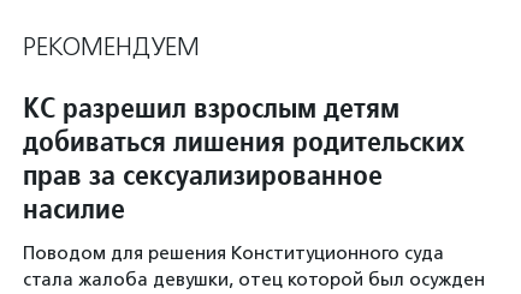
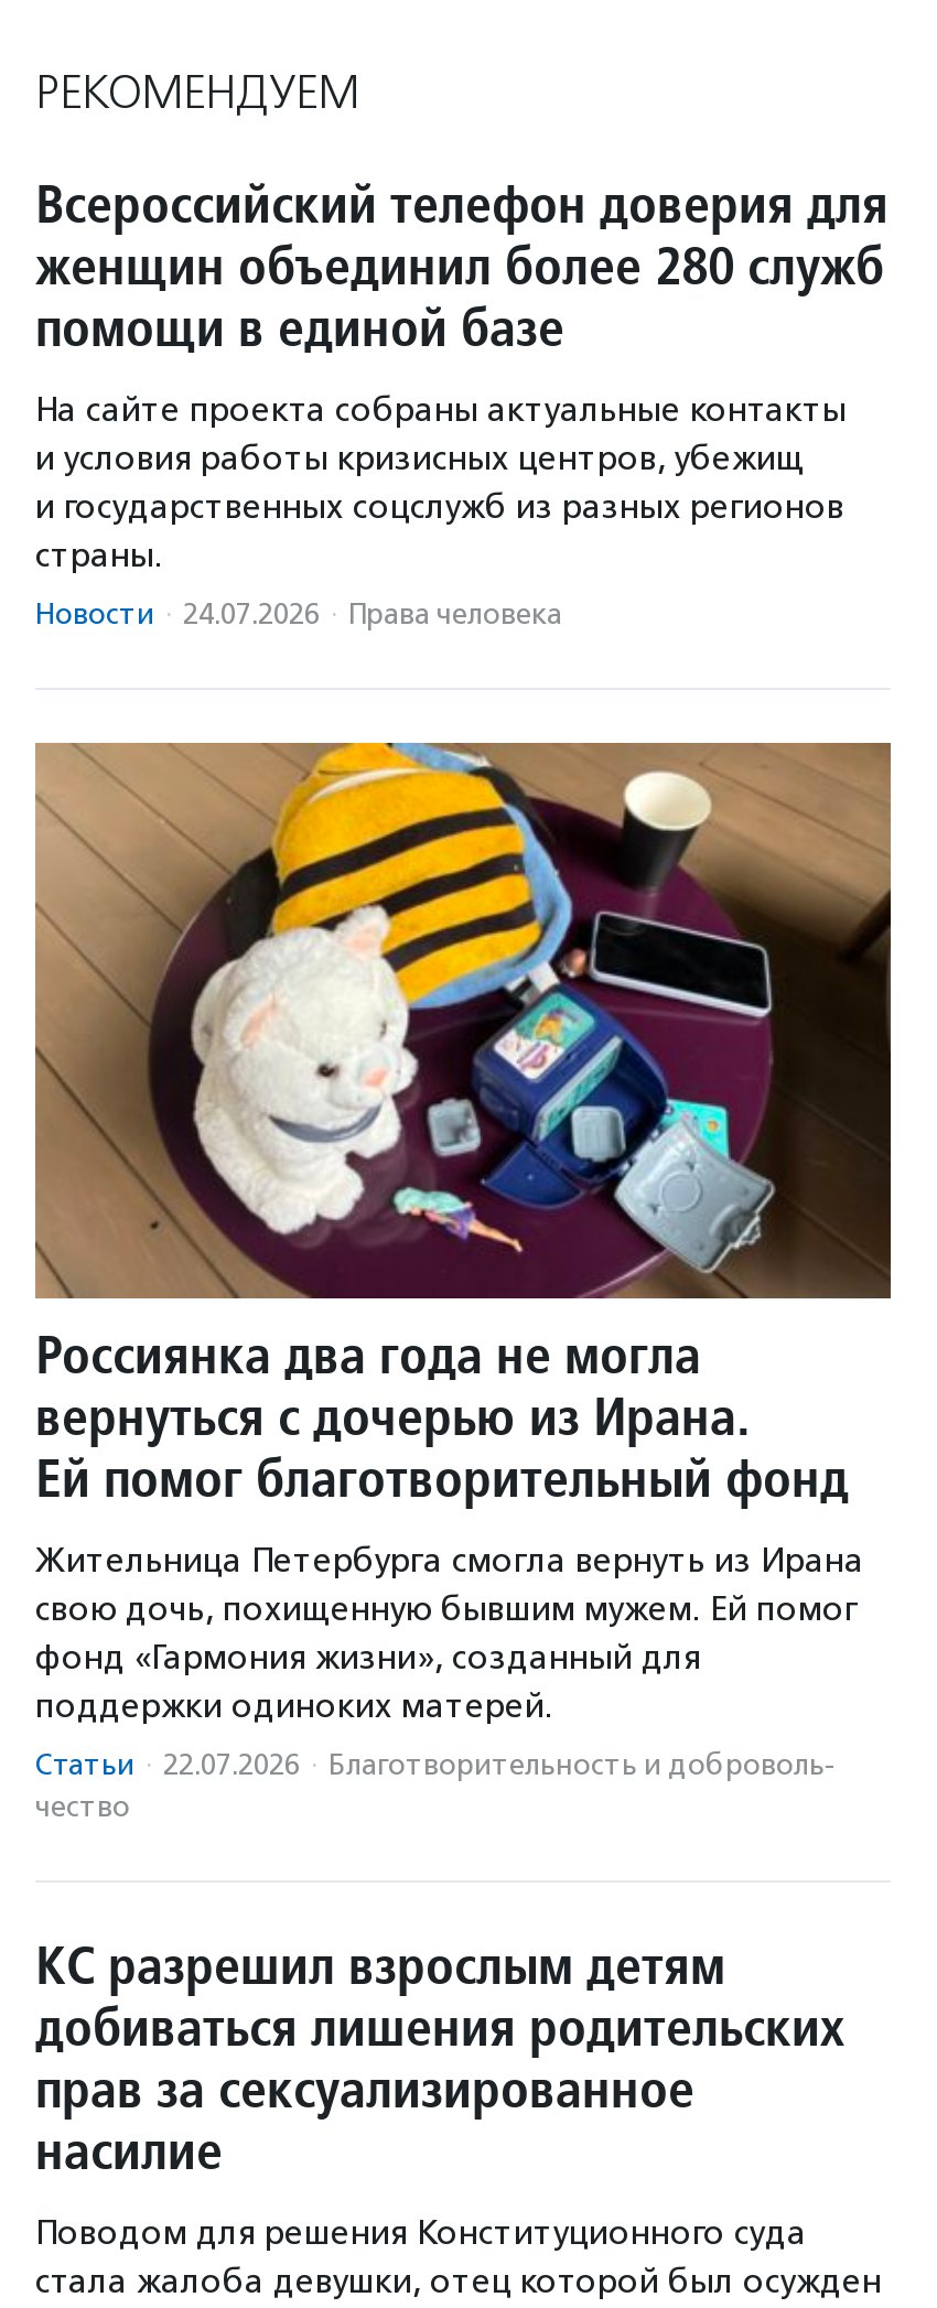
+ [image]
+ Россиянка два года не могла
+ вернуться с дочерью из Ирана.
+ Ей помог благотворительный фонд
+ Жительница Петербурга смогла вернуть из Ирана
+ свою дочь, похищенную бывшим мужем. Ей помог
+ фонд «Гармония жизни», созданный для
+ поддержки одиноких матерей.
+ Статьи · 22.07.2026 · Благотворительность и доброволь
+ чество

+ Всероссийский телефон доверия для
+ женщин объединил более 280 служб
+ помощи в единой базе
+ На сайте проекта собраны актуальные контакты
+ и условия работы кризисных центров, убежищ
+ и государственных соцслужб из разных регионов
+ страны.
+ Новости · 24.07.2026 · Права человека
